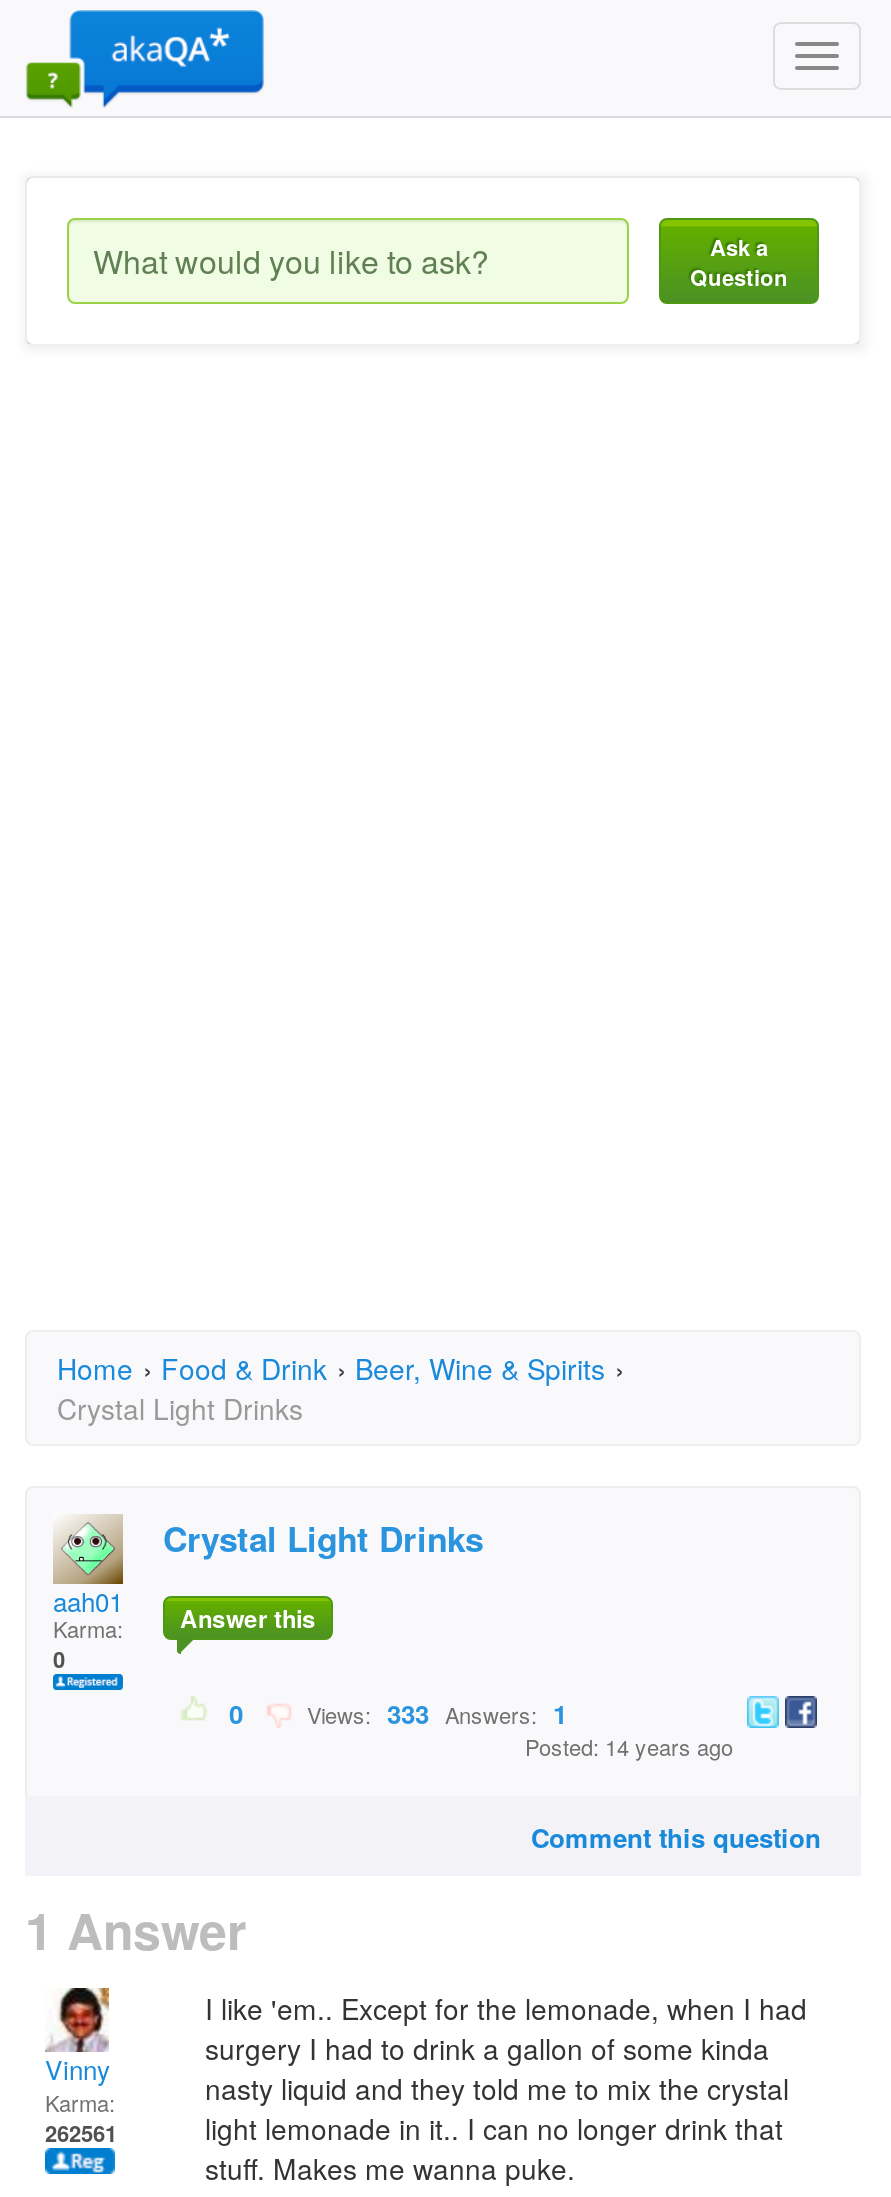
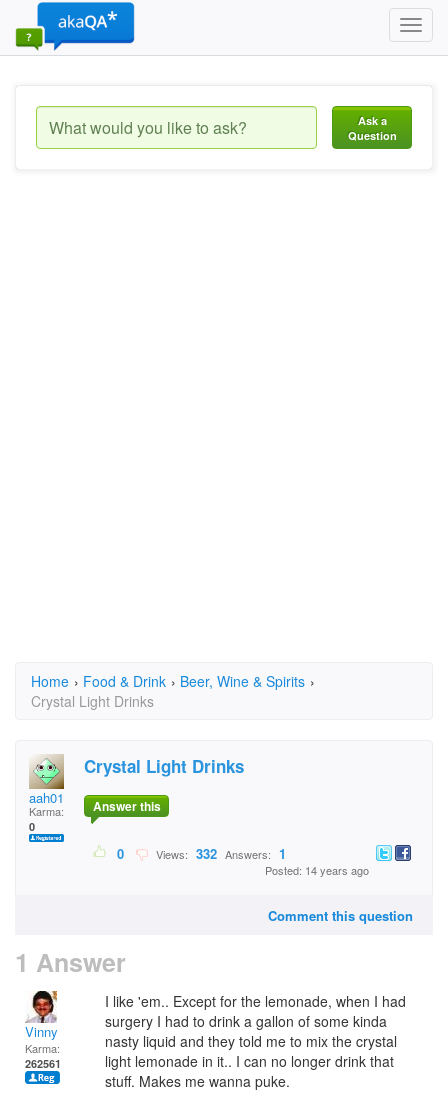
- Views: 333 Answers: 1
+ Views: 332 Answers: 1
